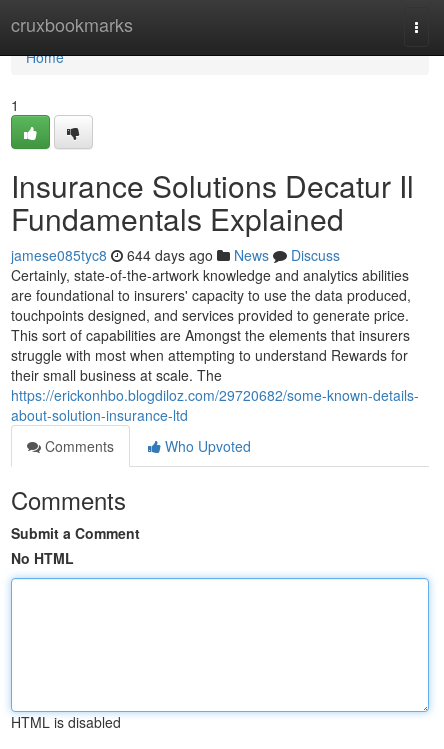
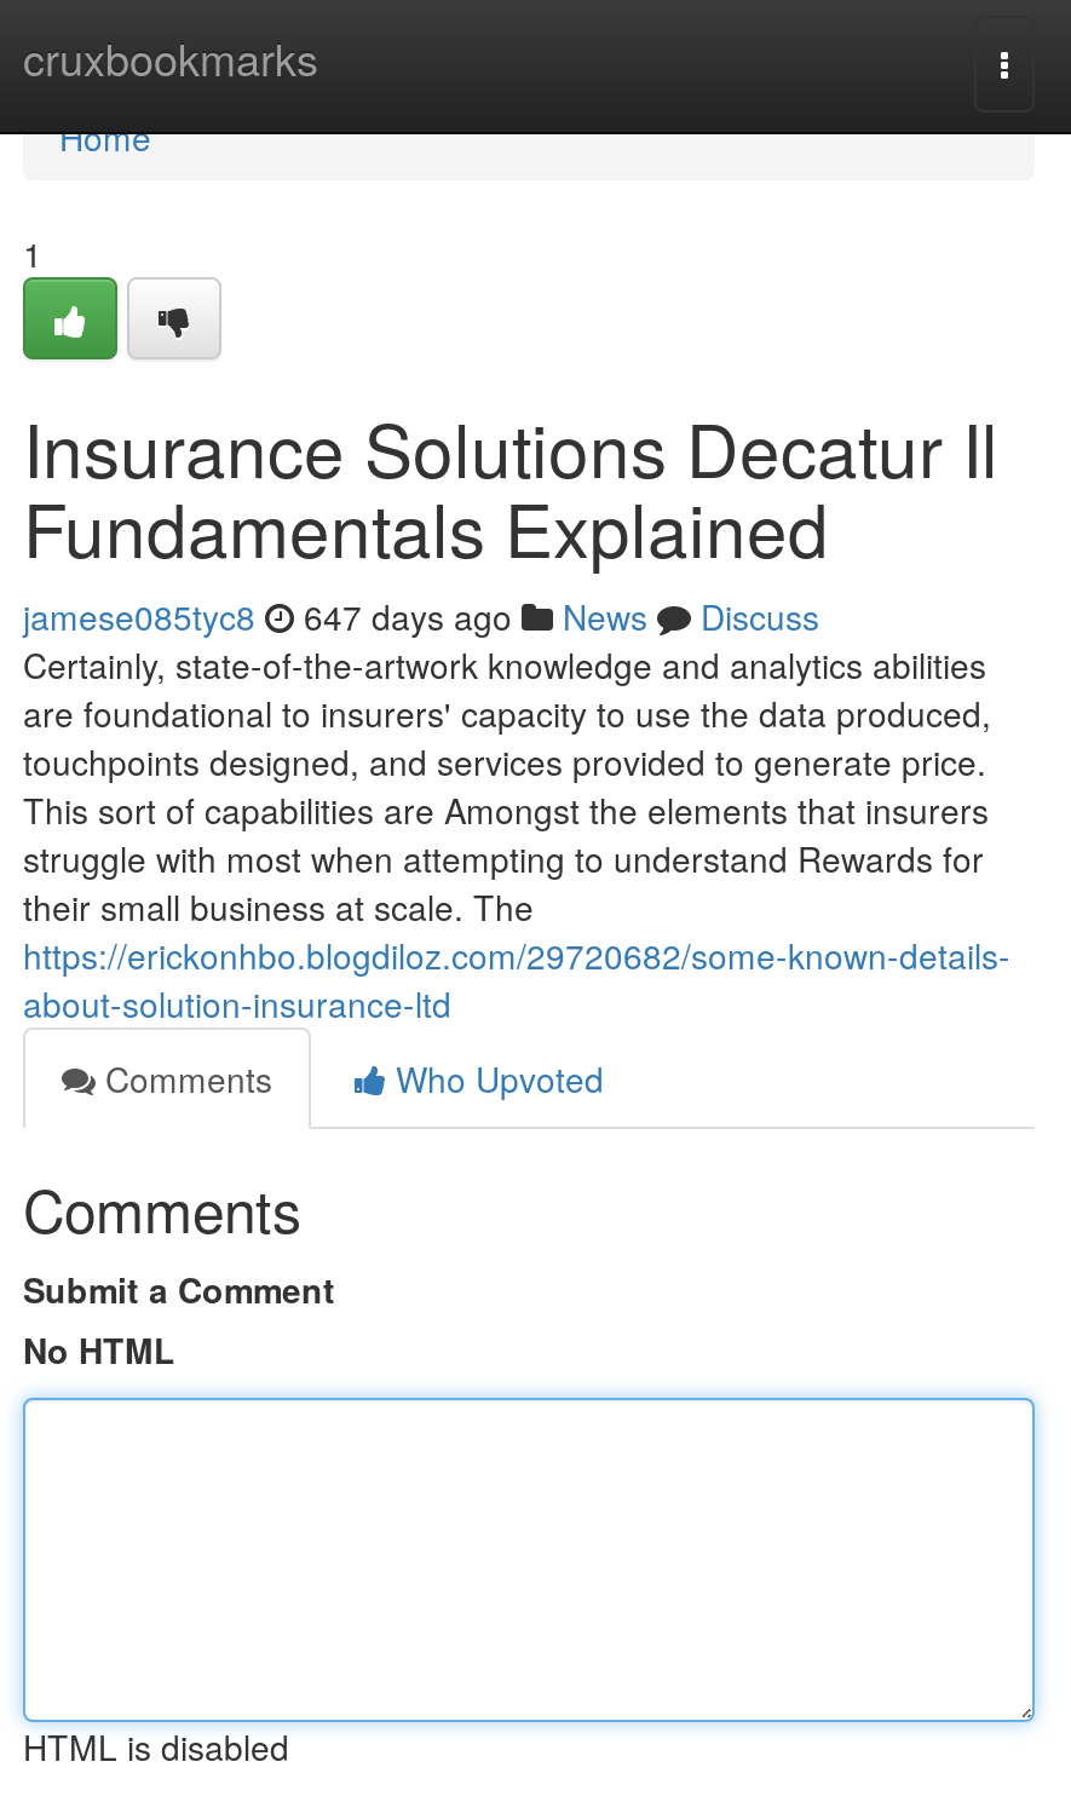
- jamese085tyc8 644 days ago News Discuss
+ jamese085tyc8 647 days ago News Discuss
